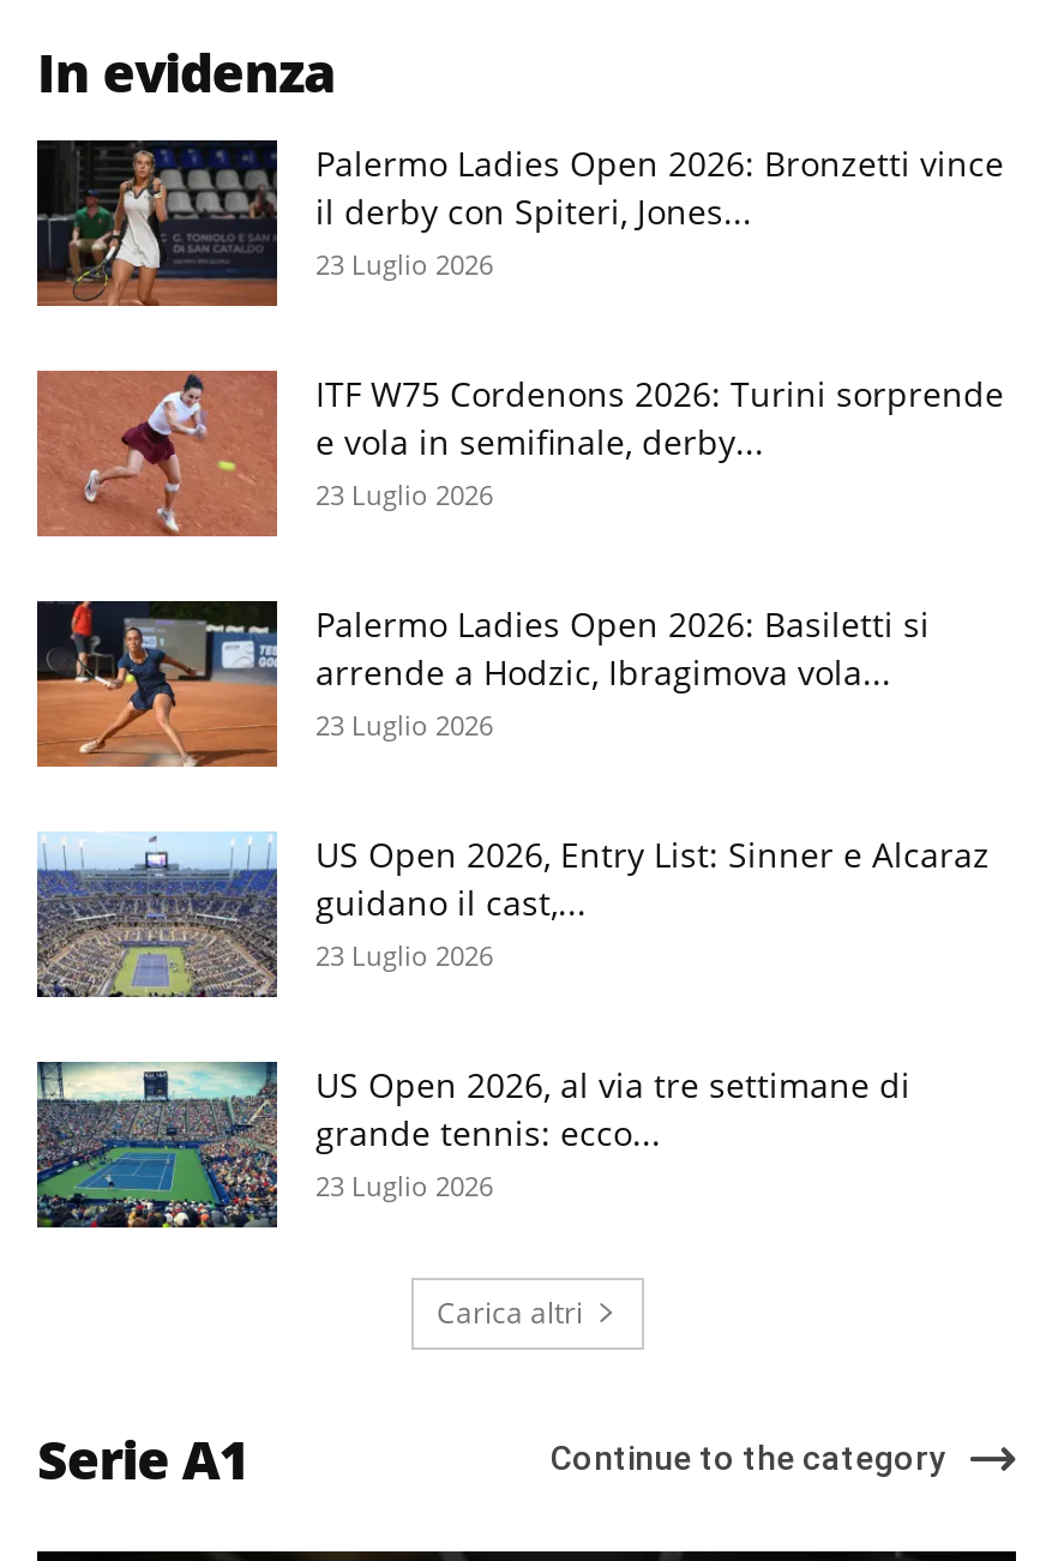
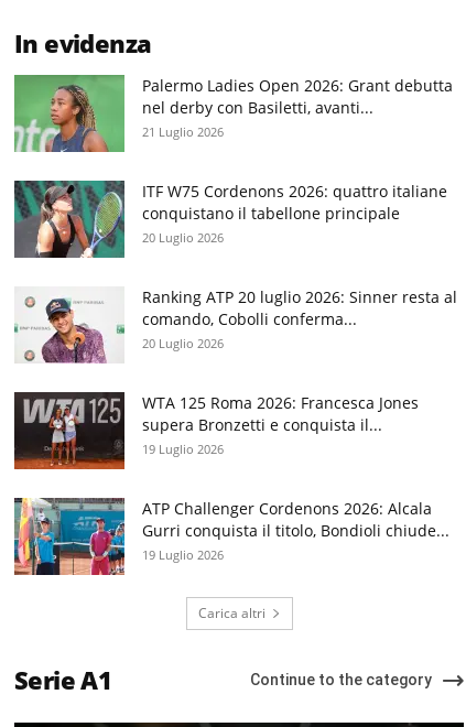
- [image]
- Palermo Ladies Open 2026: Bronzetti vince
- il derby con Spiteri, Jones...
- 23 Luglio 2026
+ [image]
+ Palermo Ladies Open 2026: Grant debutta
+ nel derby con Basiletti, avanti...
+ 21 Luglio 2026

- [image]
- ITF W75 Cordenons 2026: Turini sorprende
- e vola in semifinale, derby...
- 23 Luglio 2026
+ [image]
+ ITF W75 Cordenons 2026: quattro italiane
+ conquistano il tabellone principale
+ 20 Luglio 2026

- [image]
- Palermo Ladies Open 2026: Basiletti si
- arrende a Hodzic, Ibragimova vola...
- 23 Luglio 2026
+ [image]
+ Ranking ATP 20 luglio 2026: Sinner resta al
+ comando, Cobolli conferma...
+ 20 Luglio 2026

- [image]
- US Open 2026, Entry List: Sinner e Alcaraz
- guidano il cast,...
- 23 Luglio 2026
+ [image]
+ WTA 125 Roma 2026: Francesca Jones
+ supera Bronzetti e conquista il...
+ 19 Luglio 2026

- [image]
- US Open 2026, al via tre settimane di
- grande tennis: ecco...
- 23 Luglio 2026
+ [image]
+ ATP Challenger Cordenons 2026: Alcala
+ Gurri conquista il titolo, Bondioli chiude...
+ 19 Luglio 2026
